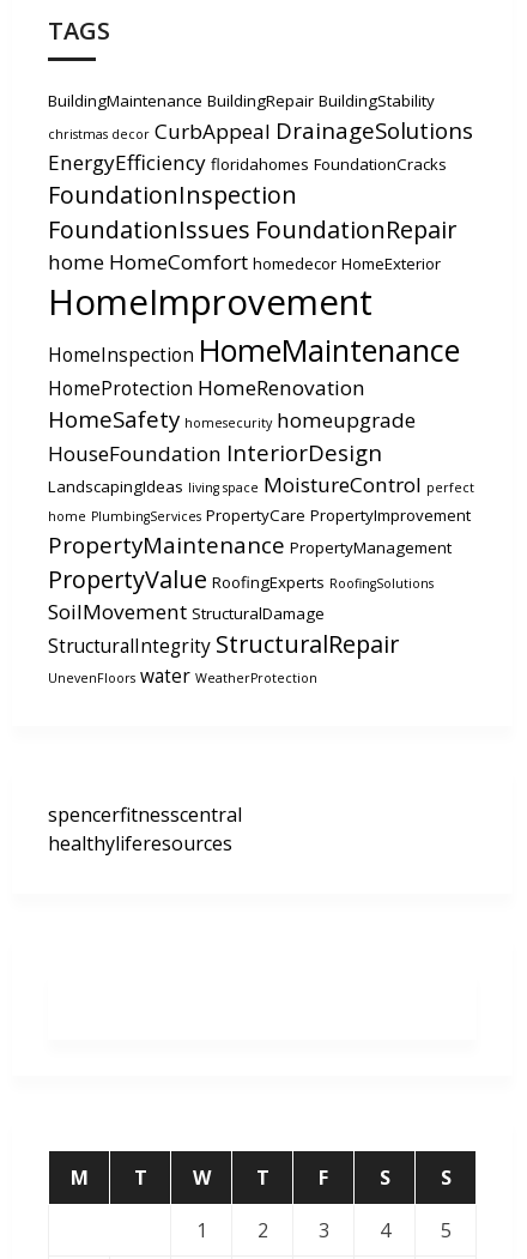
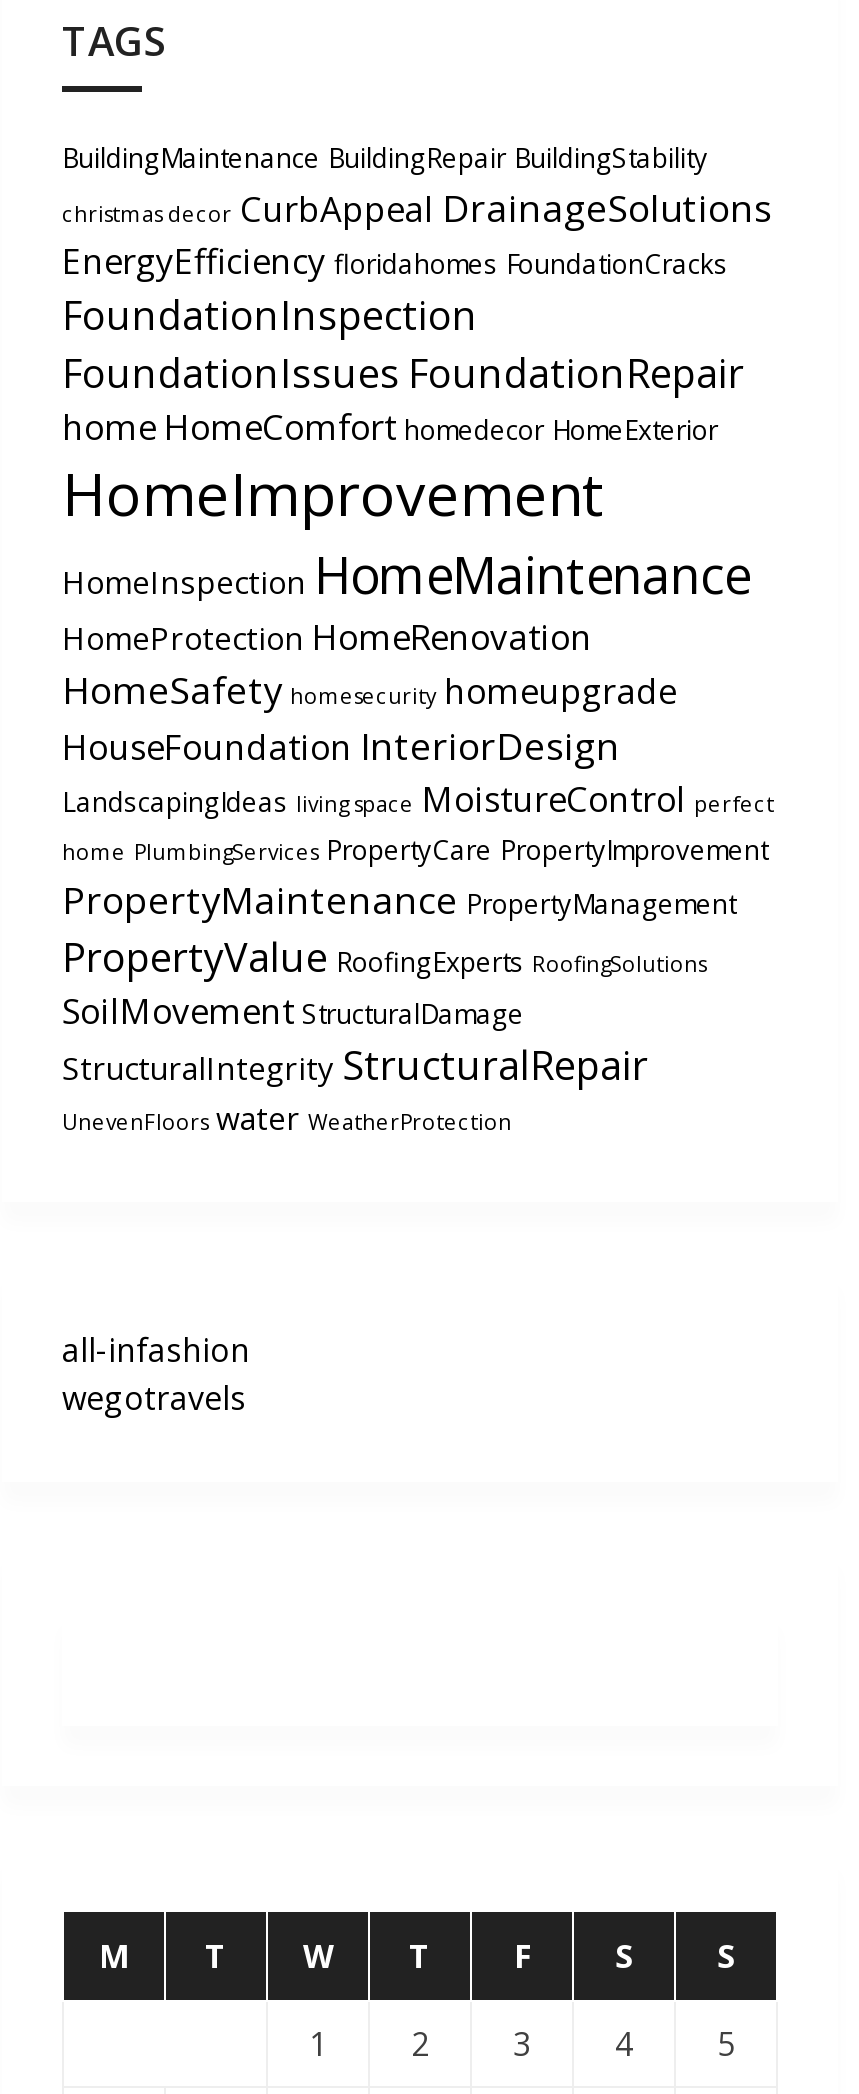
- spencerfitnesscentral
- healthyliferesources
+ all-infashion
+ wegotravels
